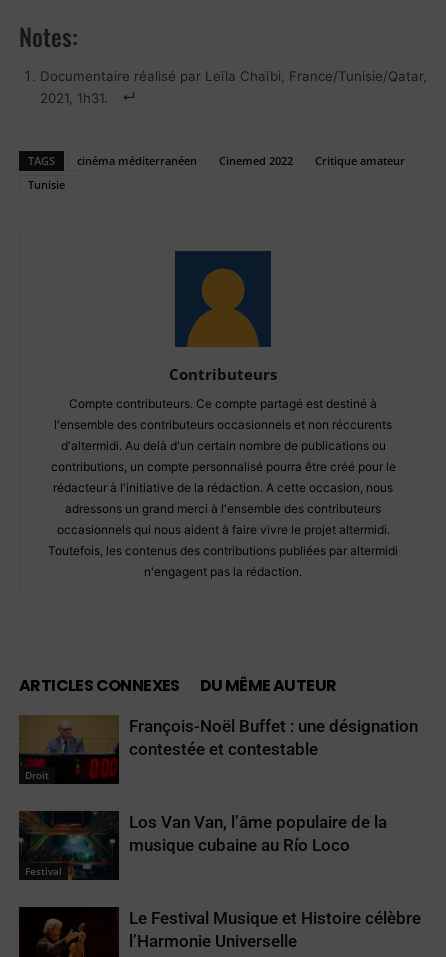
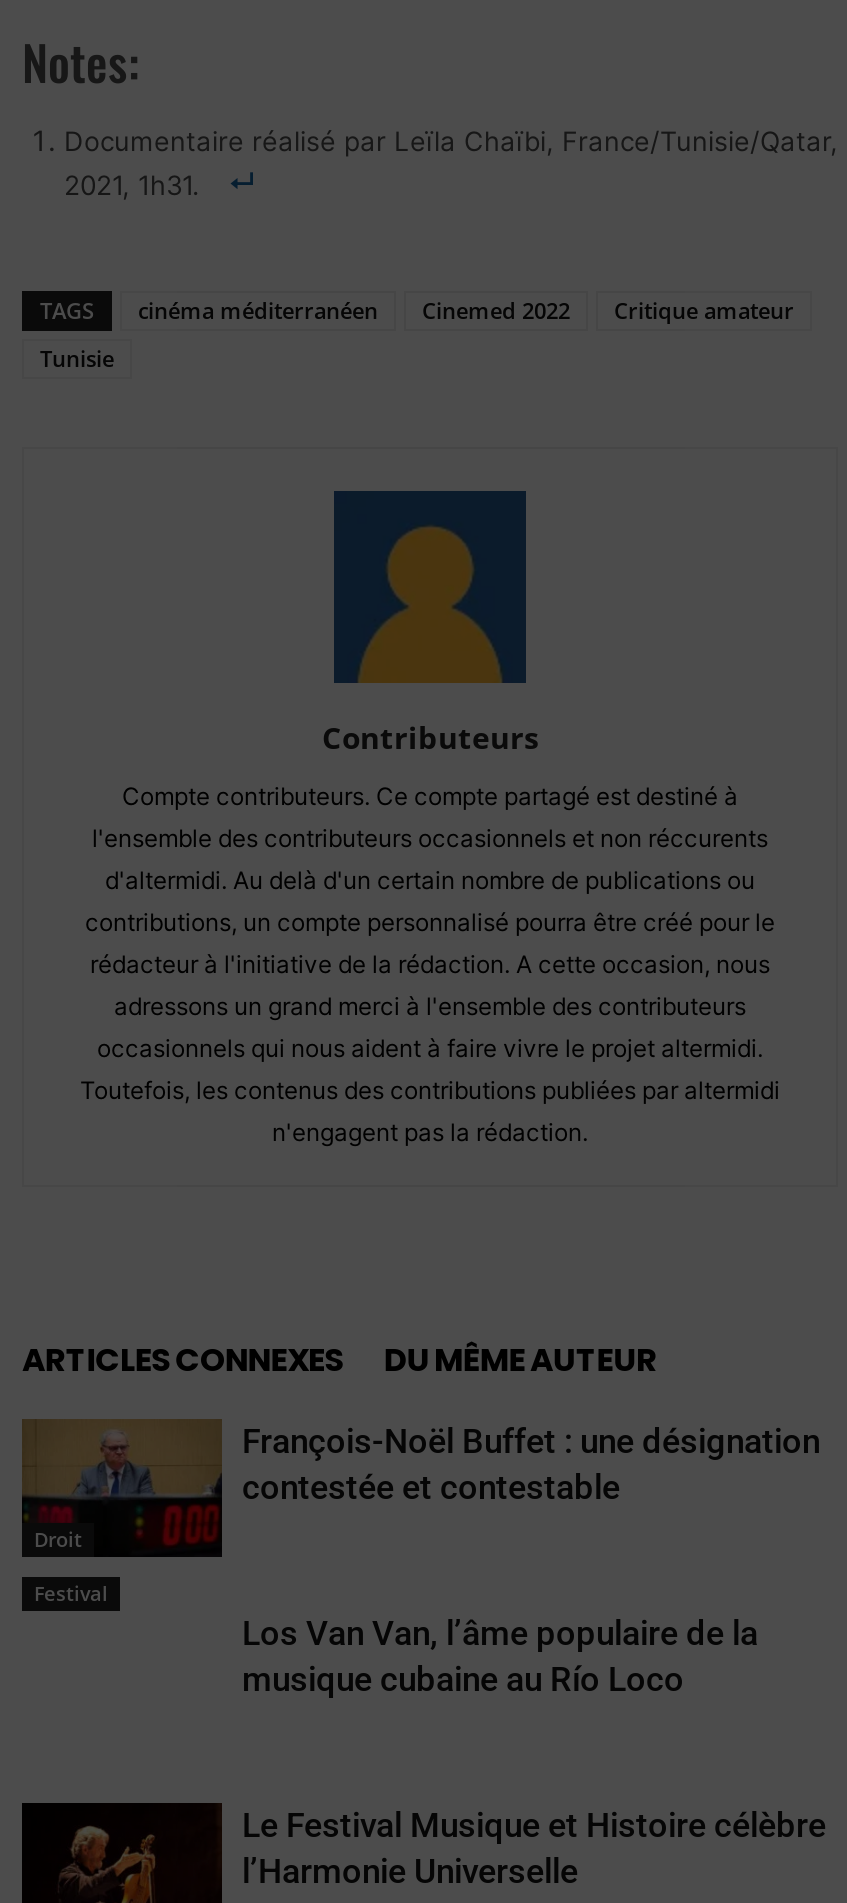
- [image]

moved up: Festival
